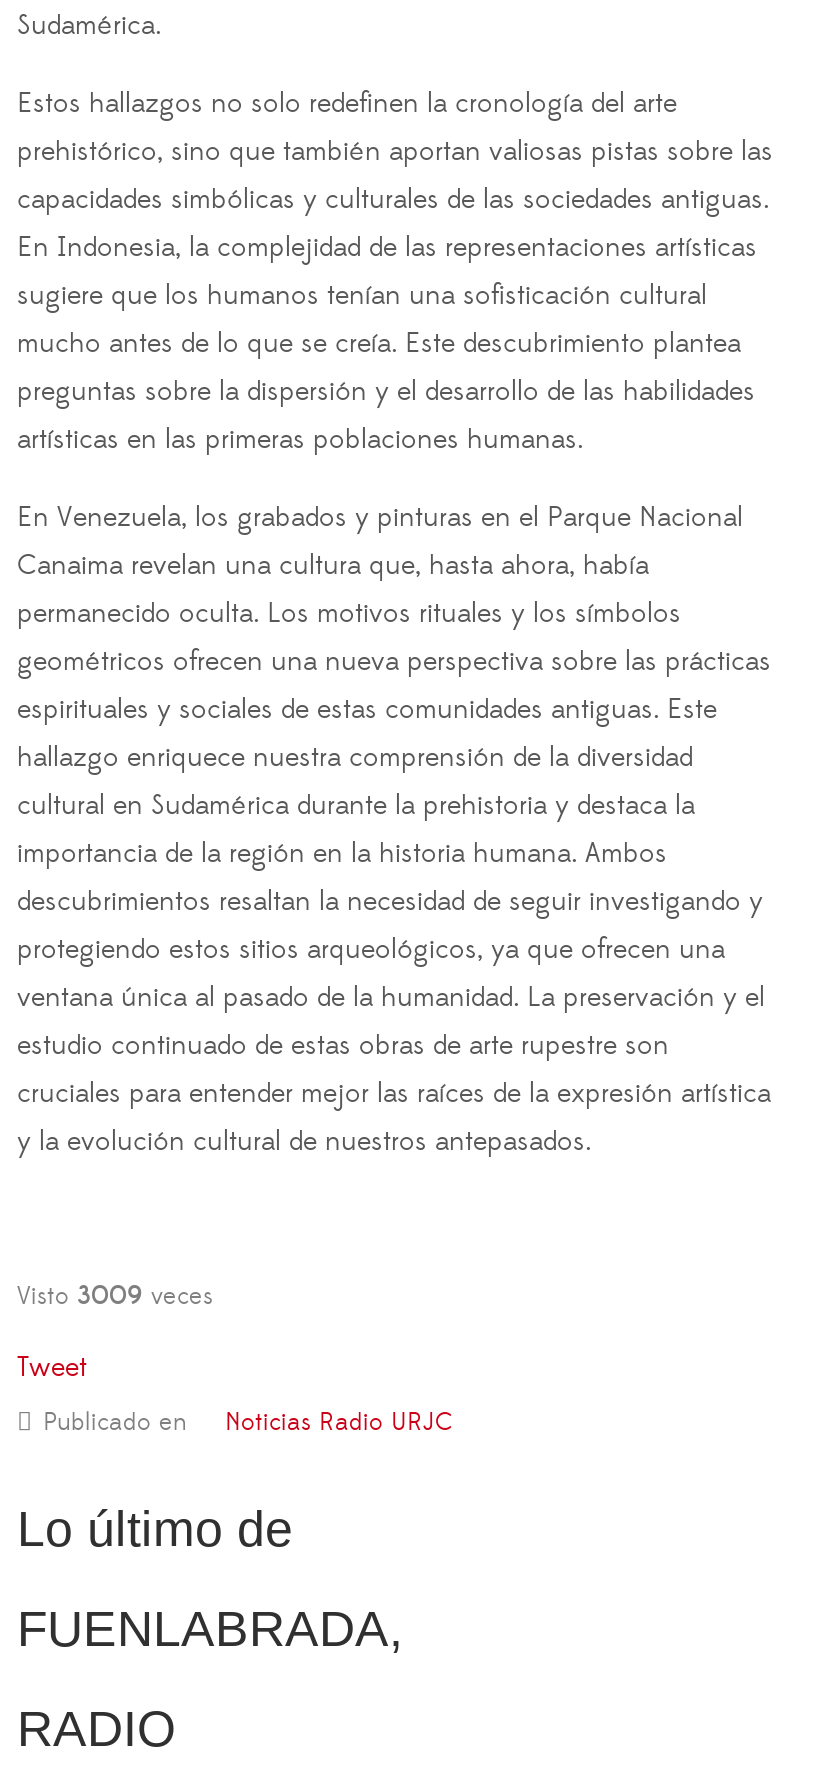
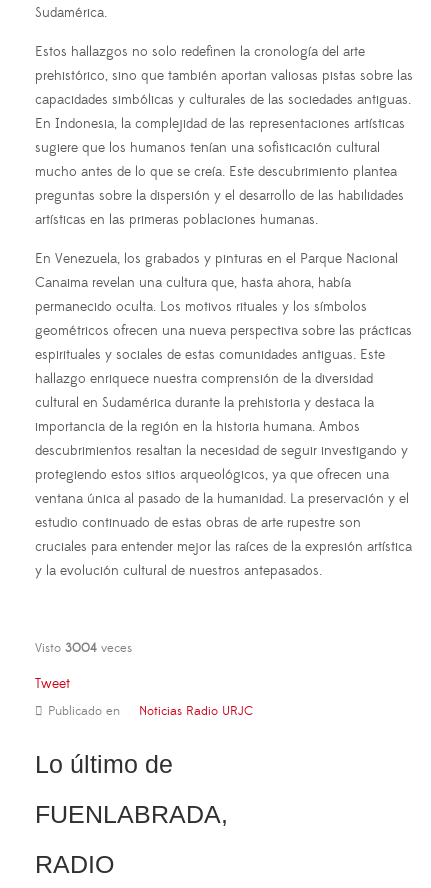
- Visto 3009 veces
+ Visto 3004 veces
